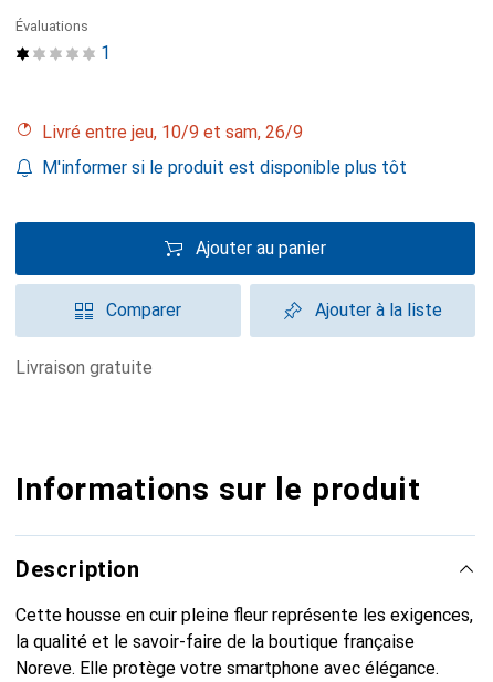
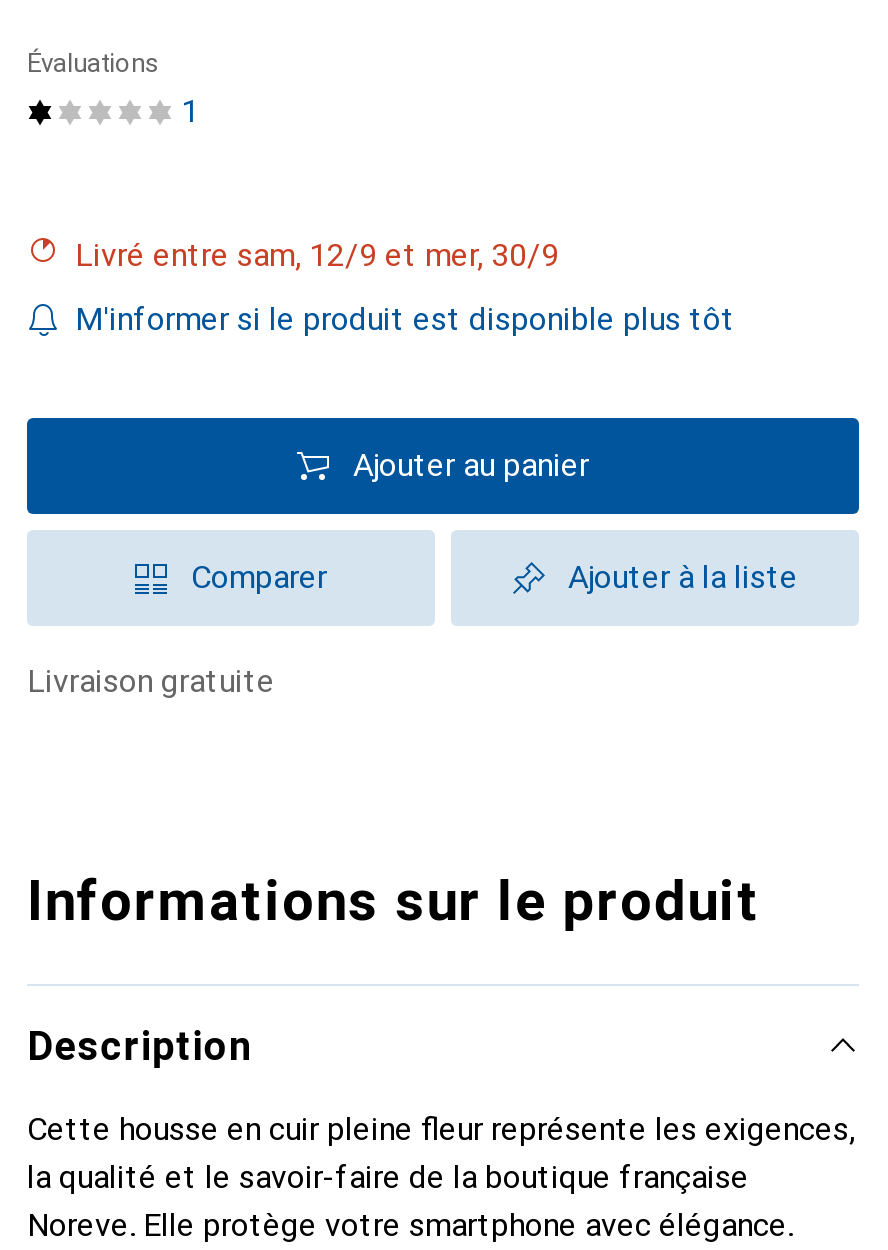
- Livré entre jeu, 10/9 et sam, 26/9
+ Livré entre sam, 12/9 et mer, 30/9
